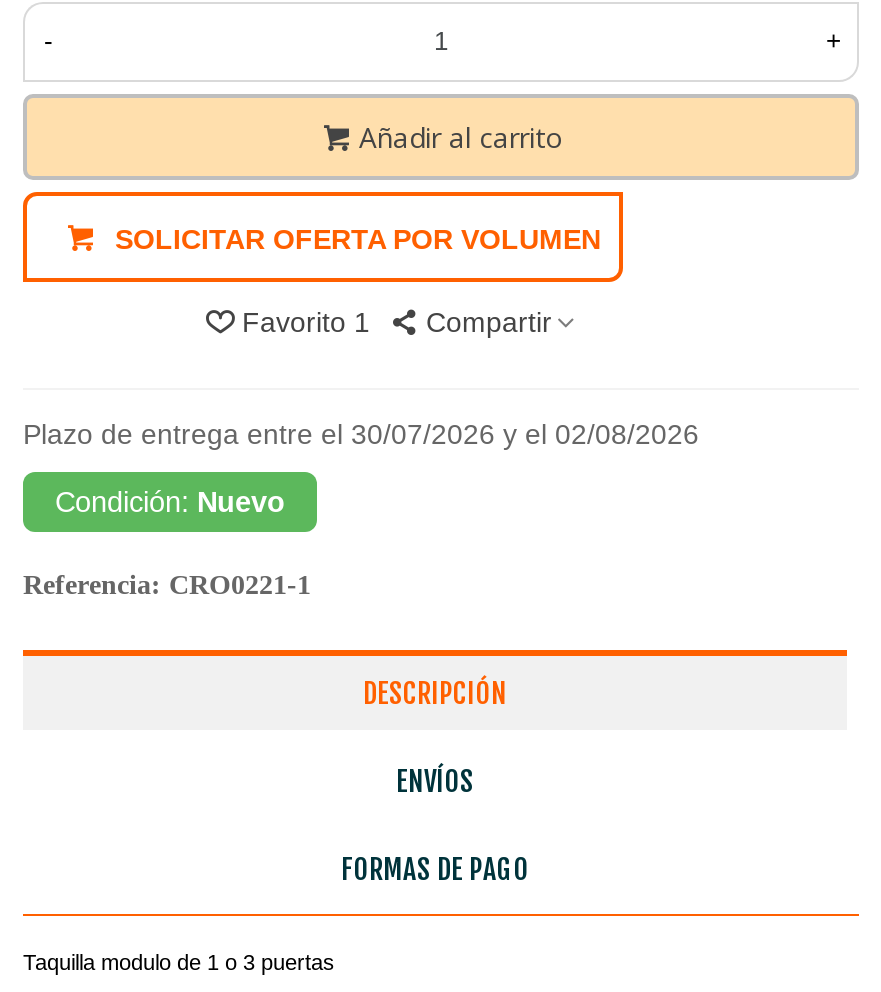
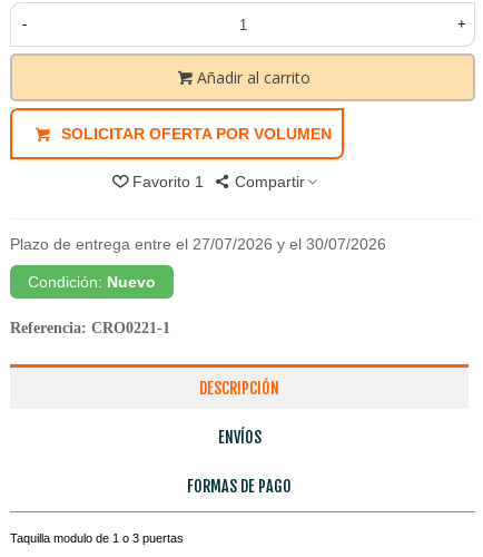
- Plazo de entrega entre el 30/07/2026 y el 02/08/2026
+ Plazo de entrega entre el 27/07/2026 y el 30/07/2026
